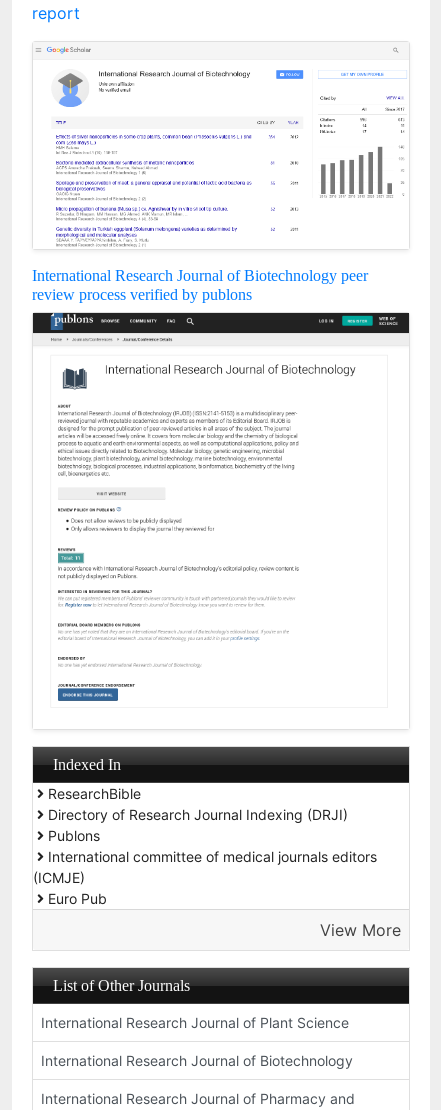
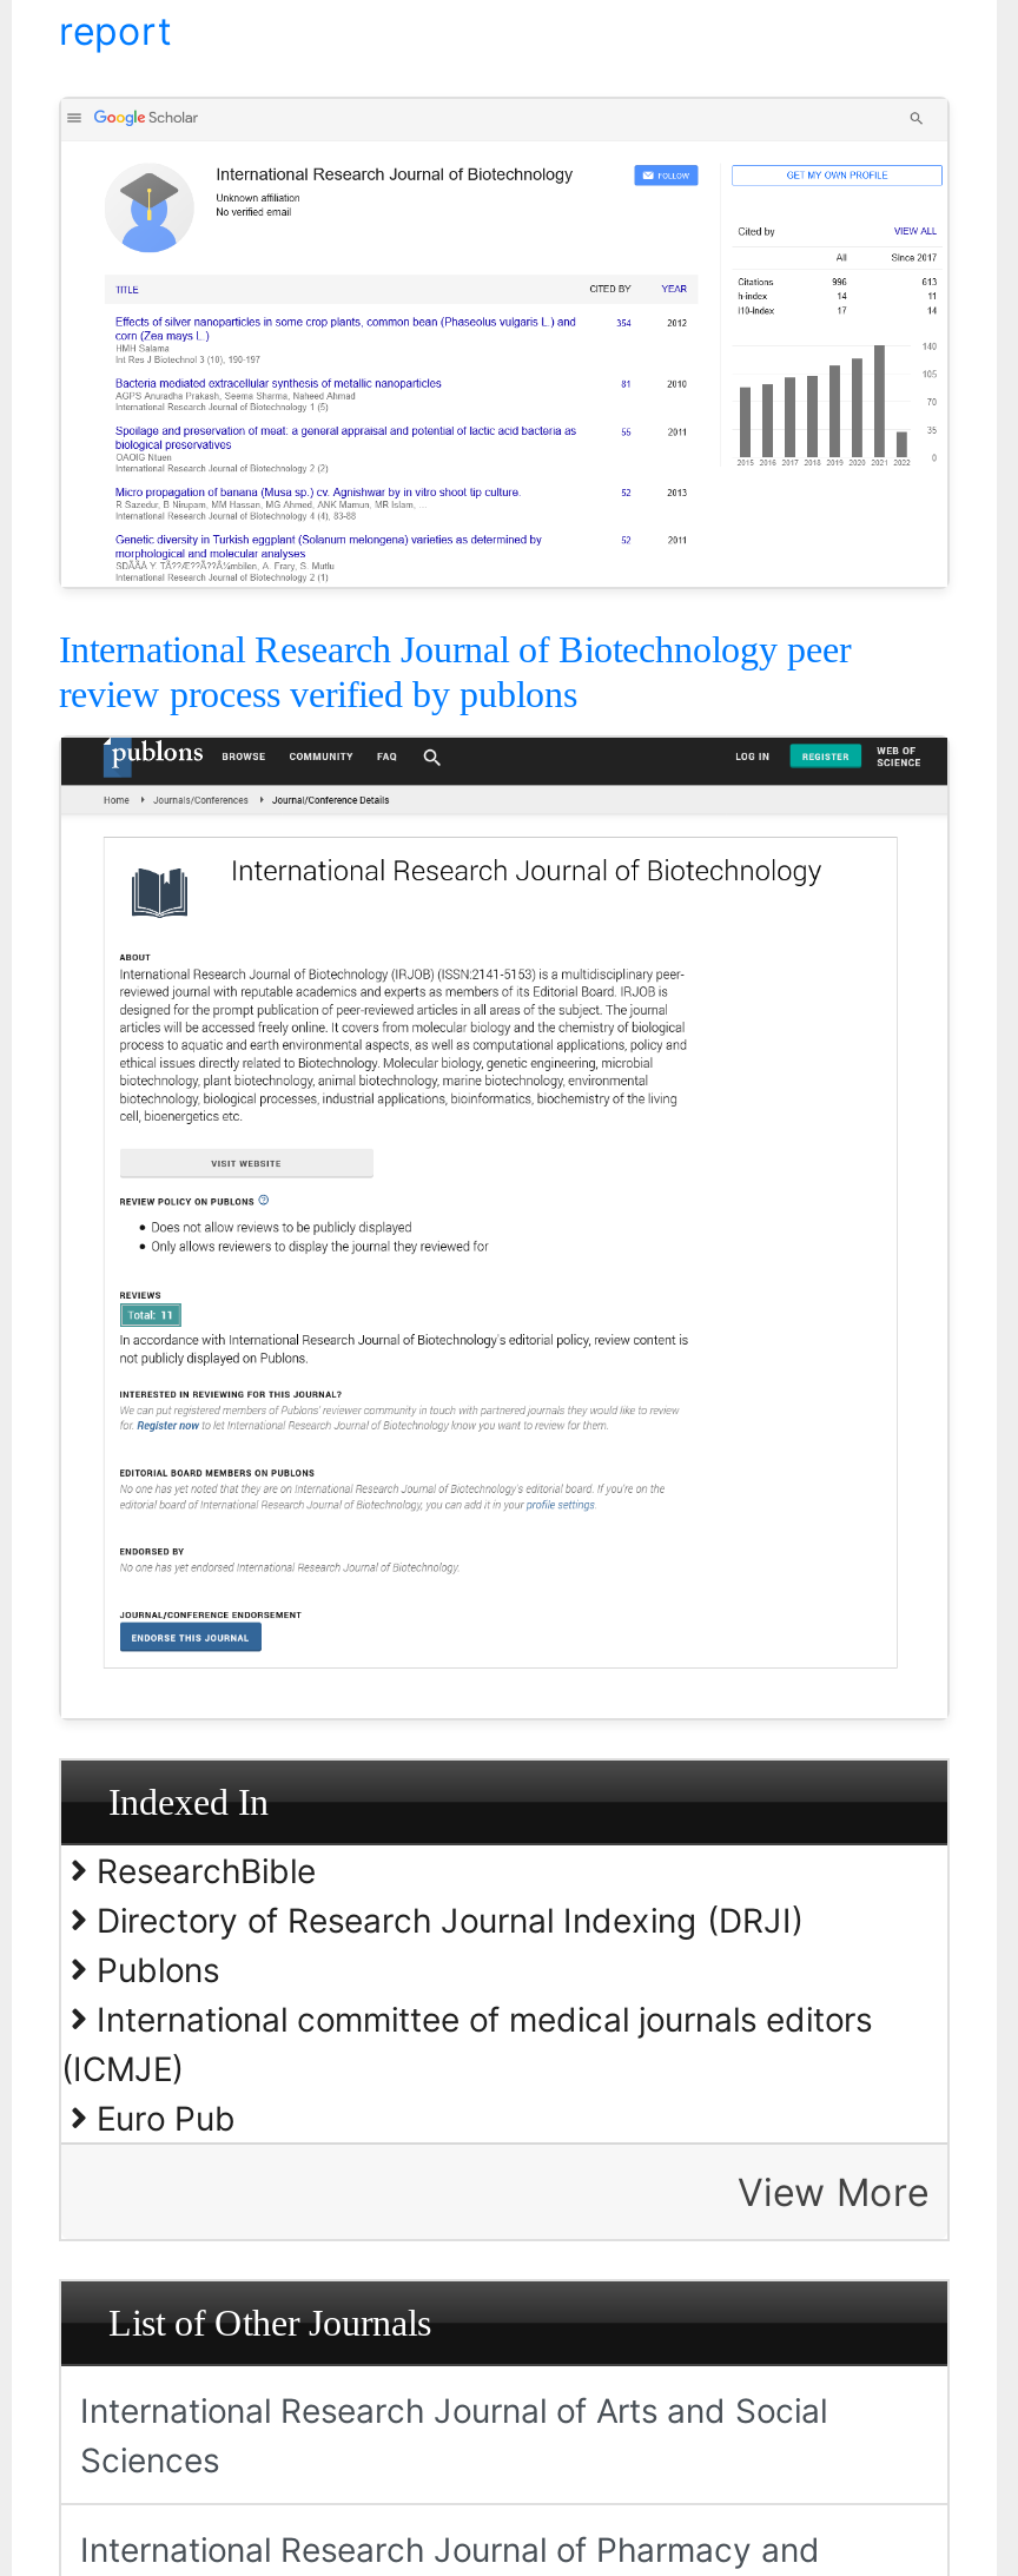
- International Research Journal of Plant Science
- International Research Journal of Biotechnology
+ International Research Journal of Arts and Social
+ Sciences
